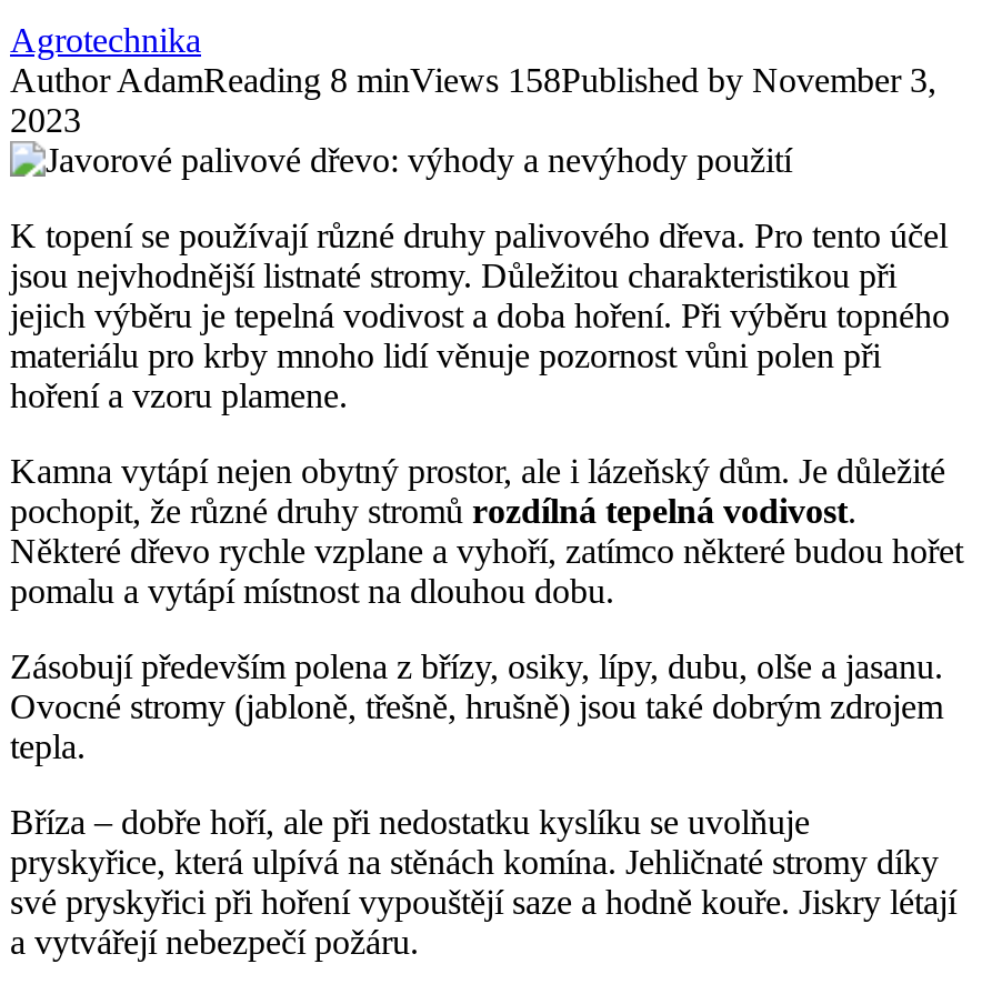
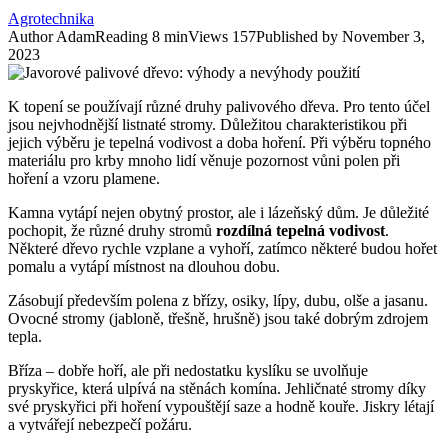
- Author AdamReading 8 minViews 158Published by November 3,
+ Author AdamReading 8 minViews 157Published by November 3,
